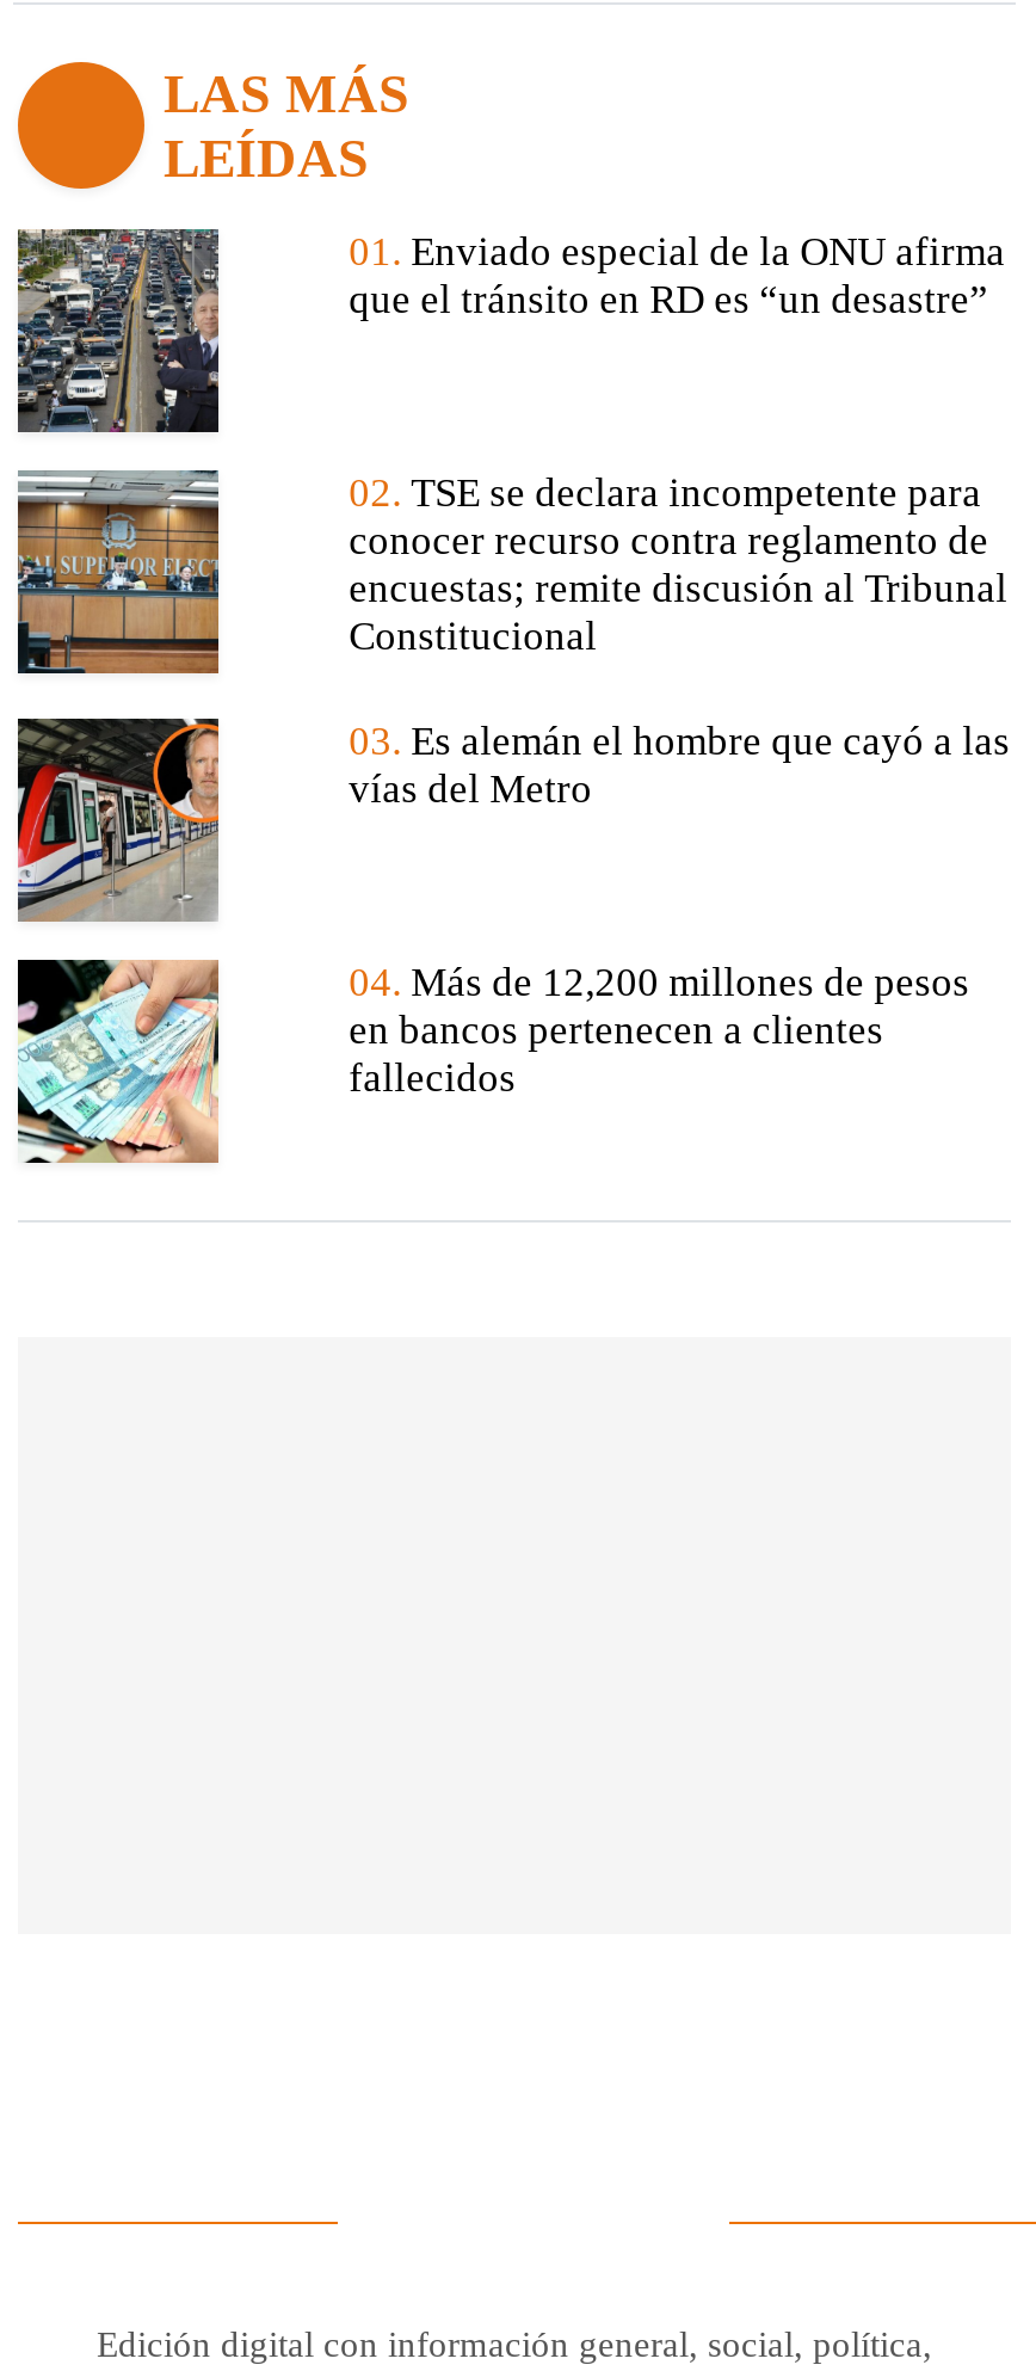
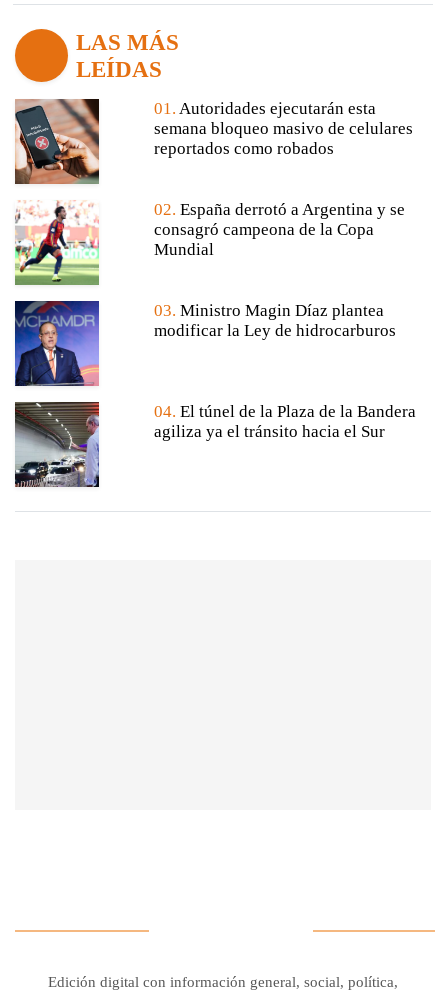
- [image]
+ [image]

- 01. Enviado especial de la ONU afirma
- que el tránsito en RD es “un desastre”
+ 01. Autoridades ejecutarán esta
+ semana bloqueo masivo de celulares
+ reportados como robados

- [image]
+ [image]

- 02. TSE se declara incompetente para
- conocer recurso contra reglamento de
- encuestas; remite discusión al Tribunal
- Constitucional
+ 02. España derrotó a Argentina y se
+ consagró campeona de la Copa
+ Mundial

- [image]
+ [image]

- 03. Es alemán el hombre que cayó a las
- vías del Metro
+ 03. Ministro Magin Díaz plantea
+ modificar la Ley de hidrocarburos

- [image]
+ [image]

- 04. Más de 12,200 millones de pesos
- en bancos pertenecen a clientes
- fallecidos
+ 04. El túnel de la Plaza de la Bandera
+ agiliza ya el tránsito hacia el Sur
